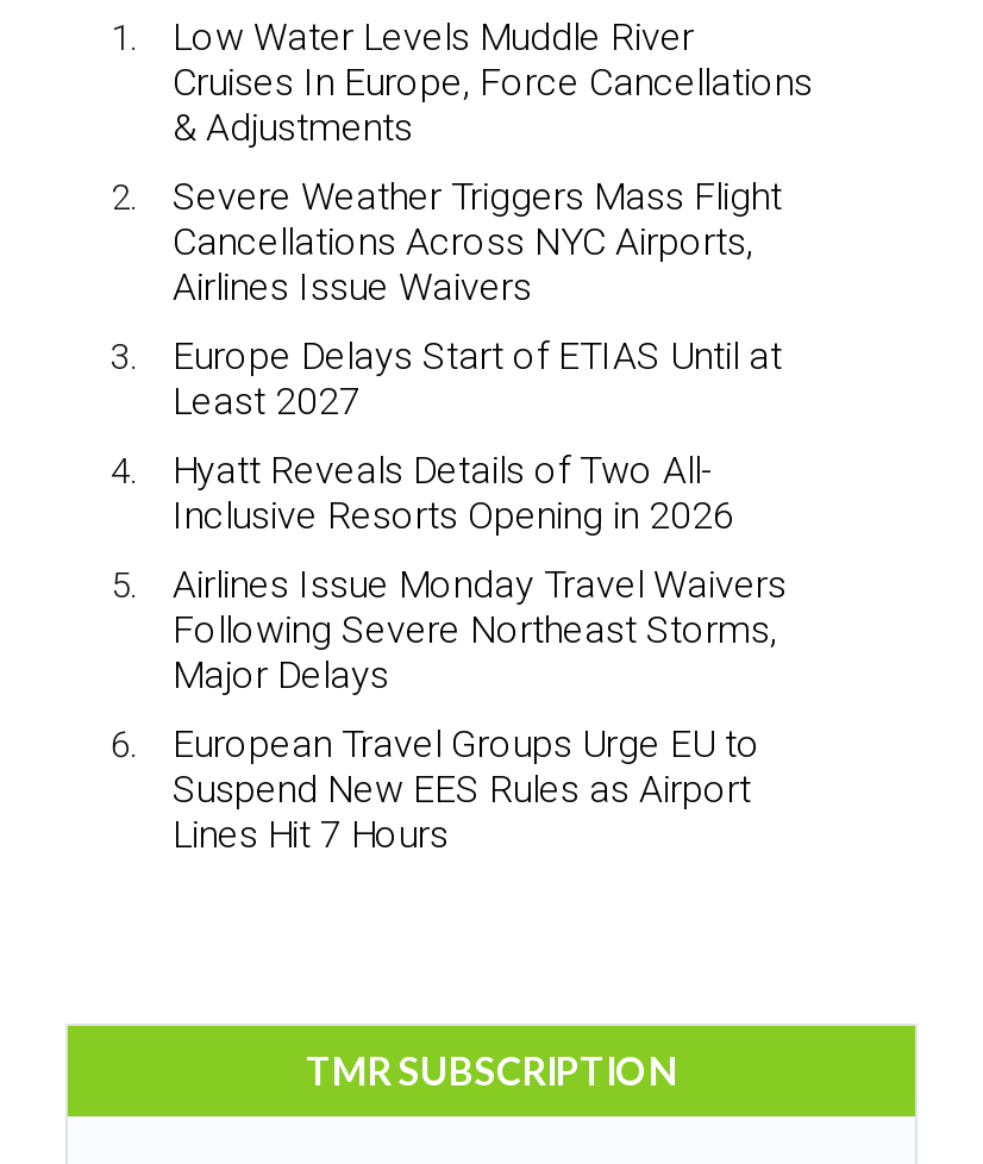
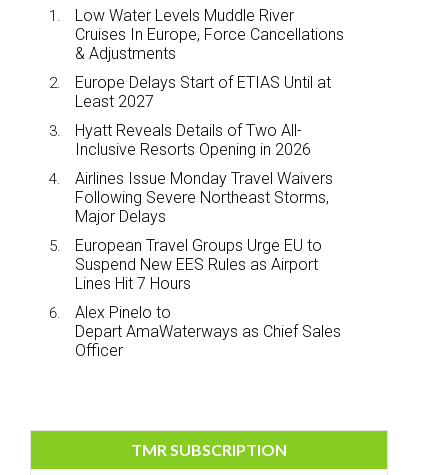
- Severe Weather Triggers Mass Flight
- Cancellations Across NYC Airports,
- Airlines Issue Waivers

moved up: Europe Delays Start of ETIAS Until at | Least 2027 | Hyatt Reveals Details of Two All- | ... | Suspend New EES Rules as Airport | Lines Hit 7 Hours

+ Alex Pinelo to
+ Depart AmaWaterways as Chief Sales
+ Officer
